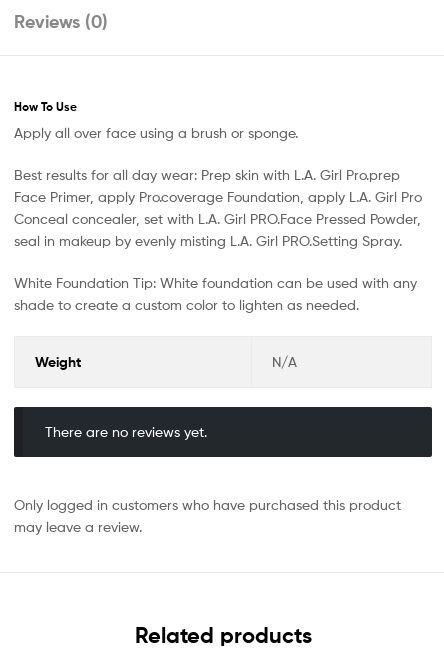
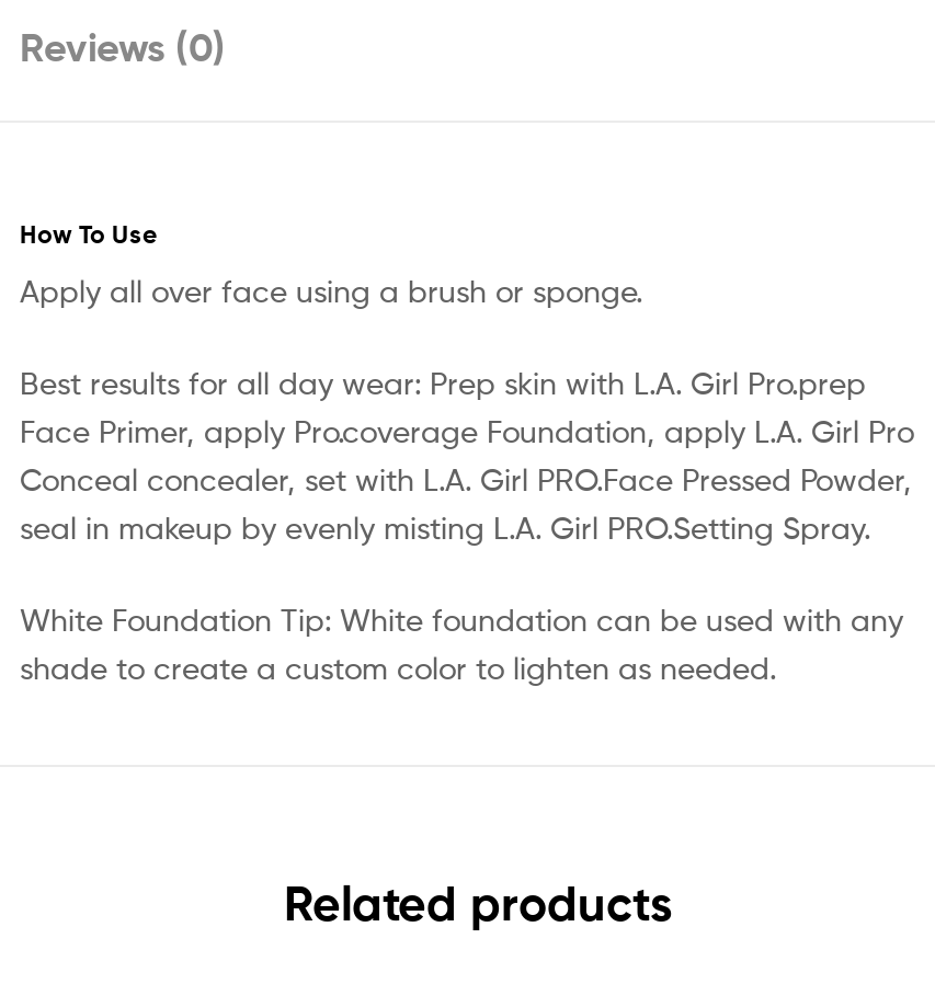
- Weight
- N/A

- There are no reviews yet.

- Only logged in customers who have purchased this product
- may leave a review.
